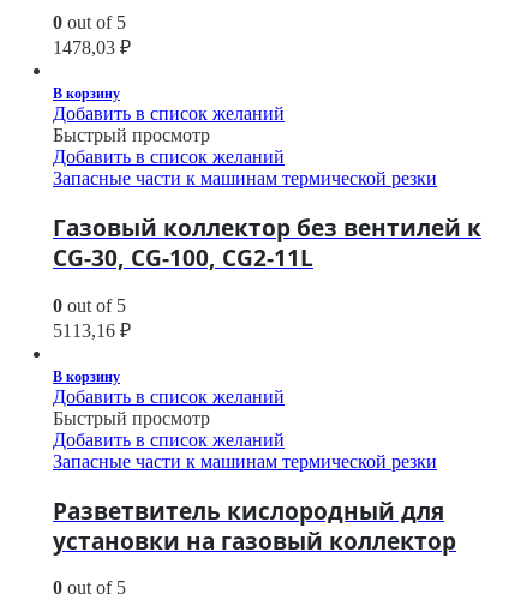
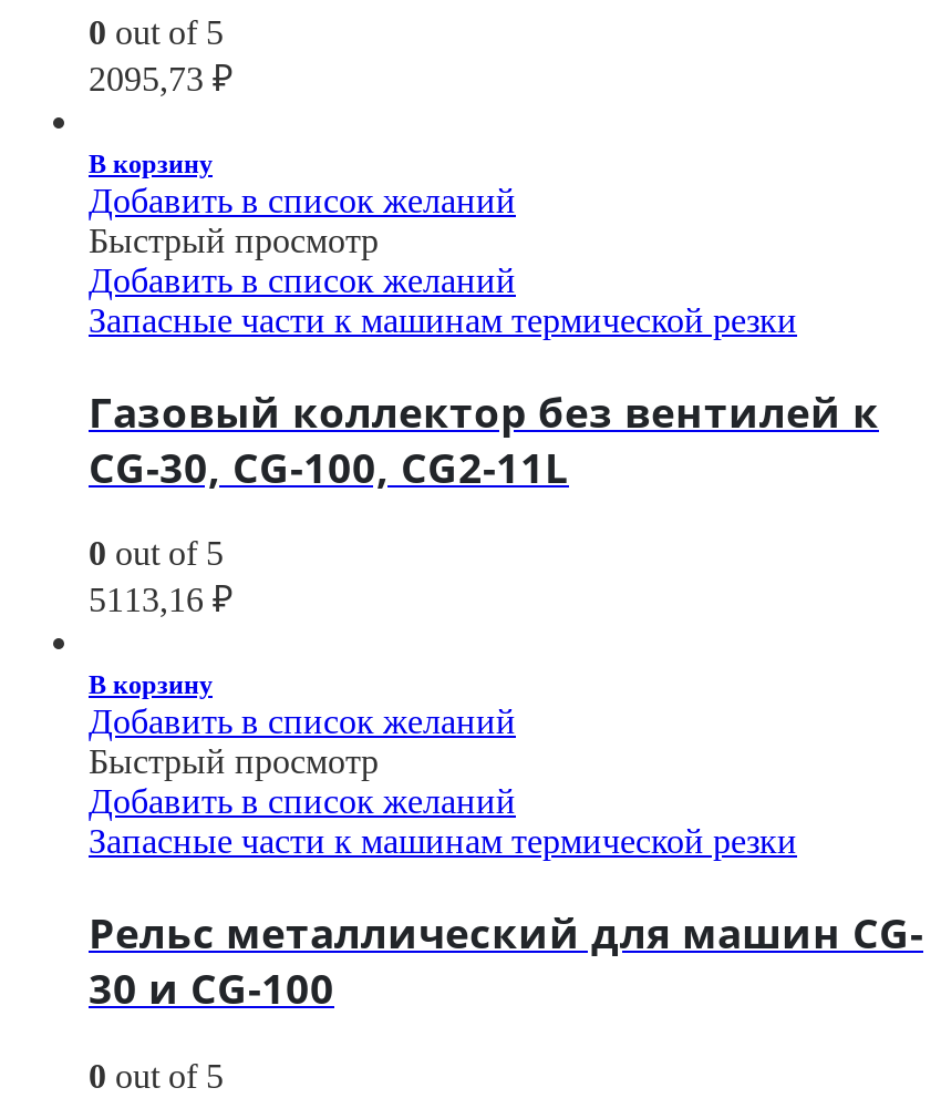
- 1478,03 ₽
+ 2095,73 ₽

- Разветвитель кислородный для
- установки на газовый коллектор
+ Рельс металлический для машин CG-
+ 30 и CG-100
